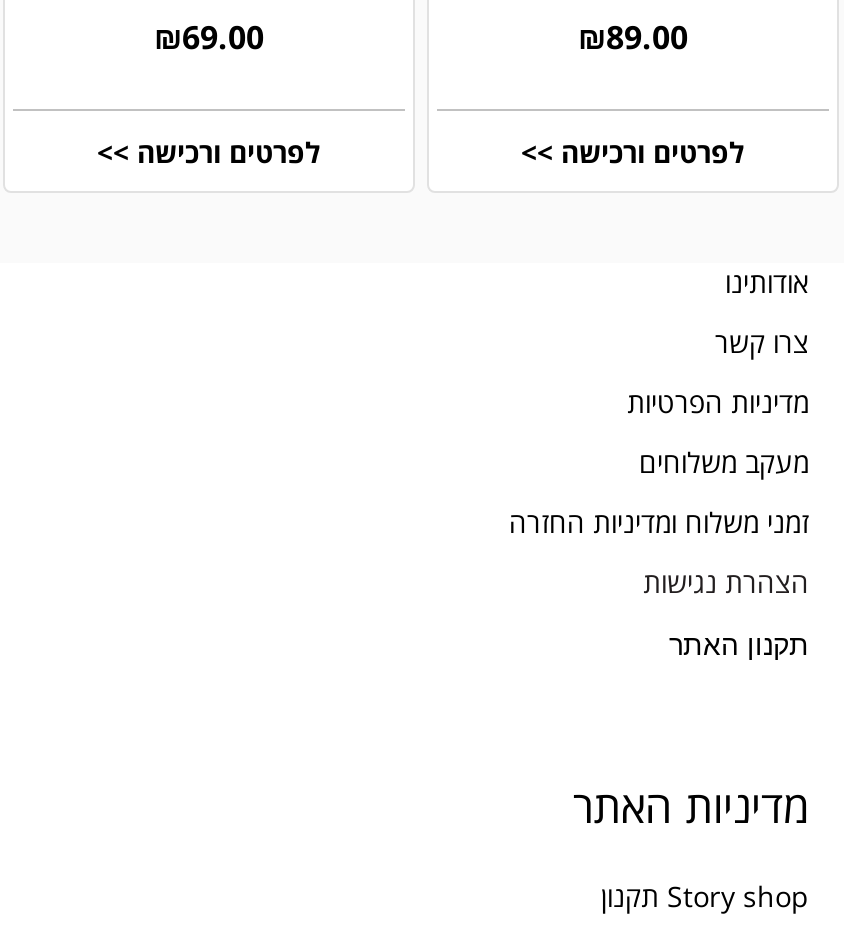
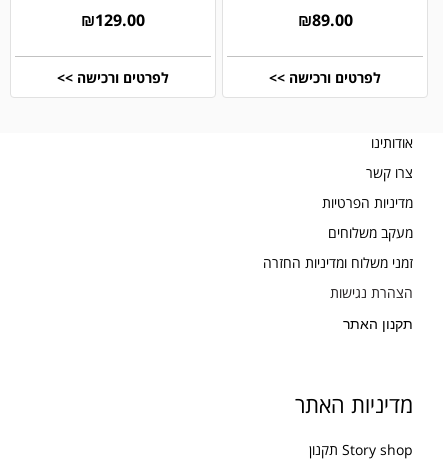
- ₪69.00
+ ₪129.00
